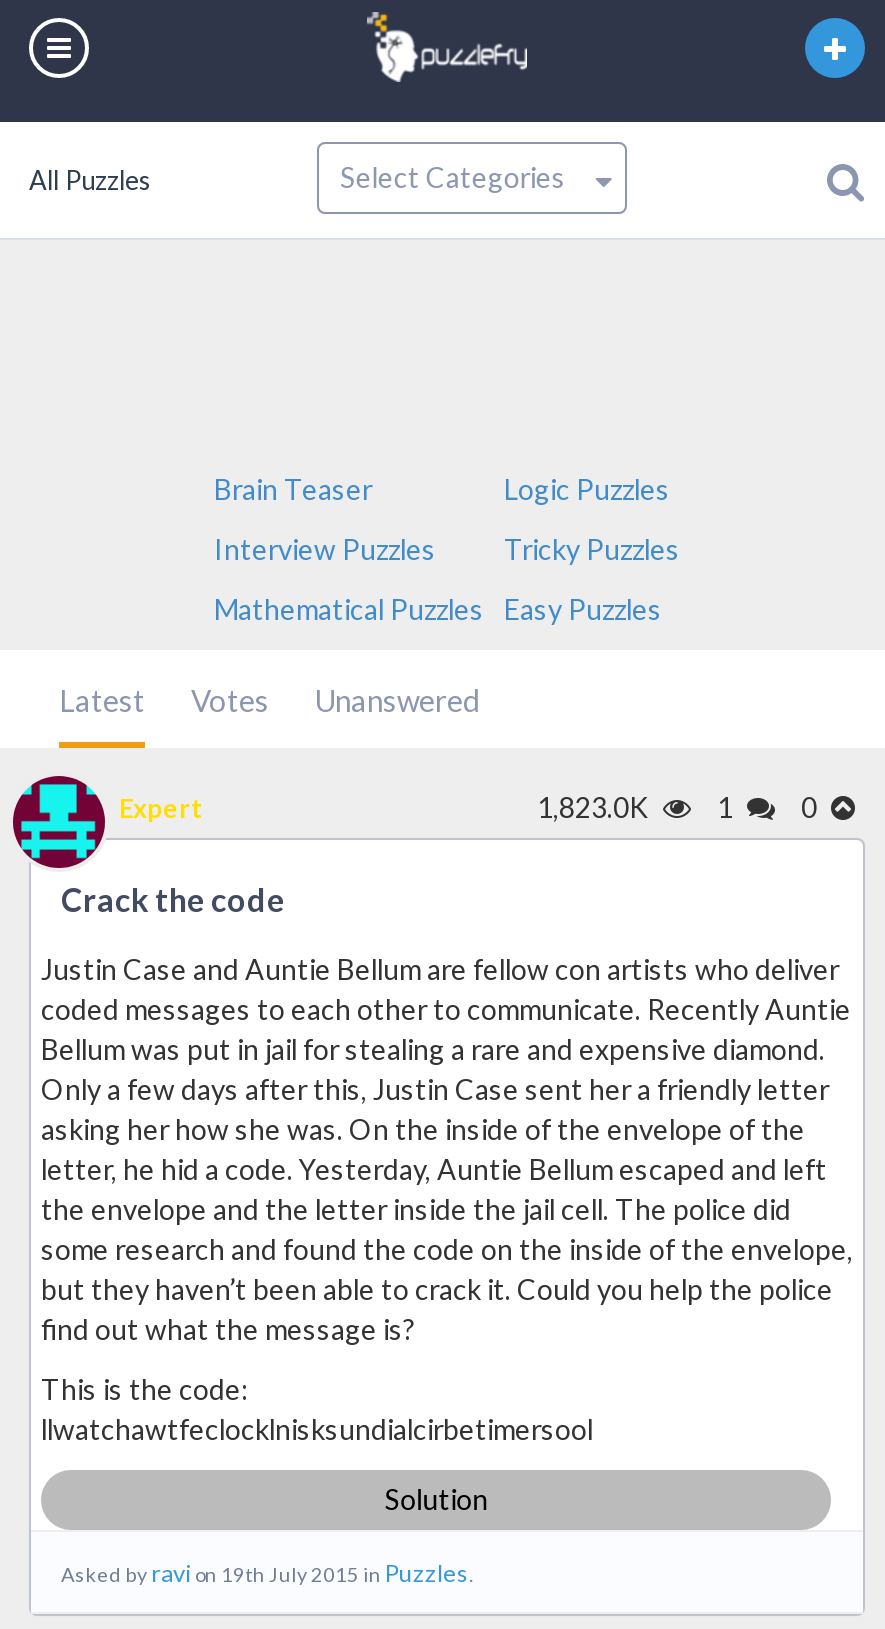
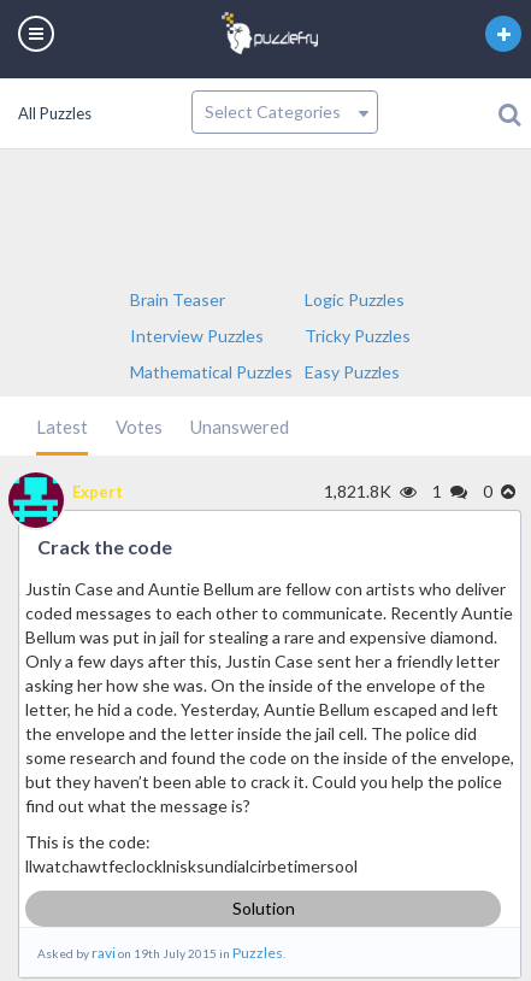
- 1,823.0K 1 0
+ 1,821.8K 1 0
